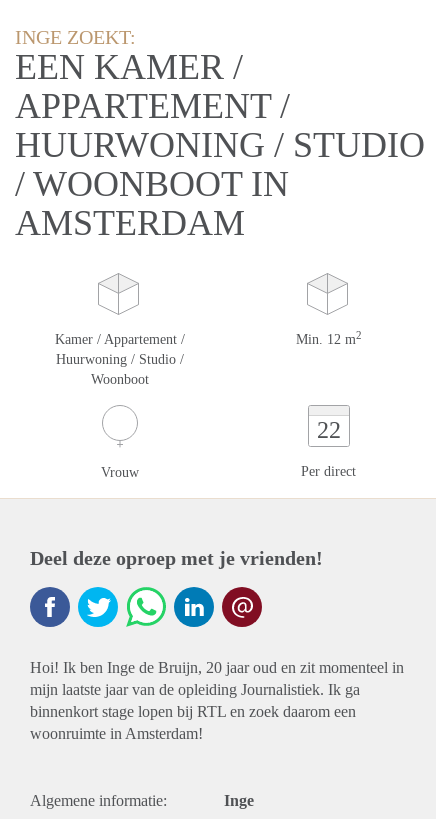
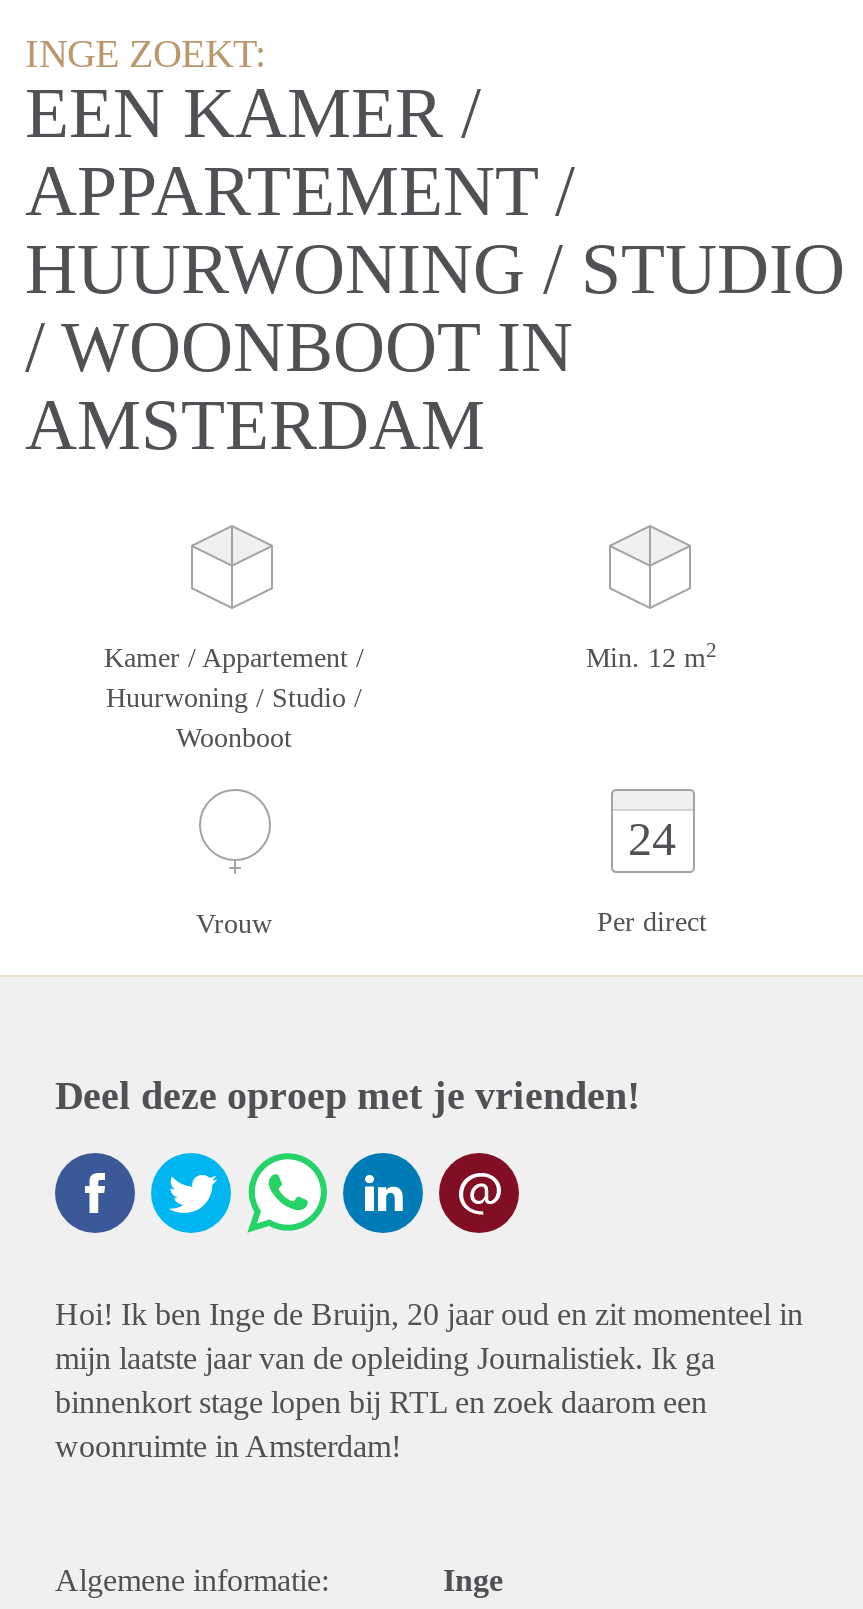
- 22
+ 24
